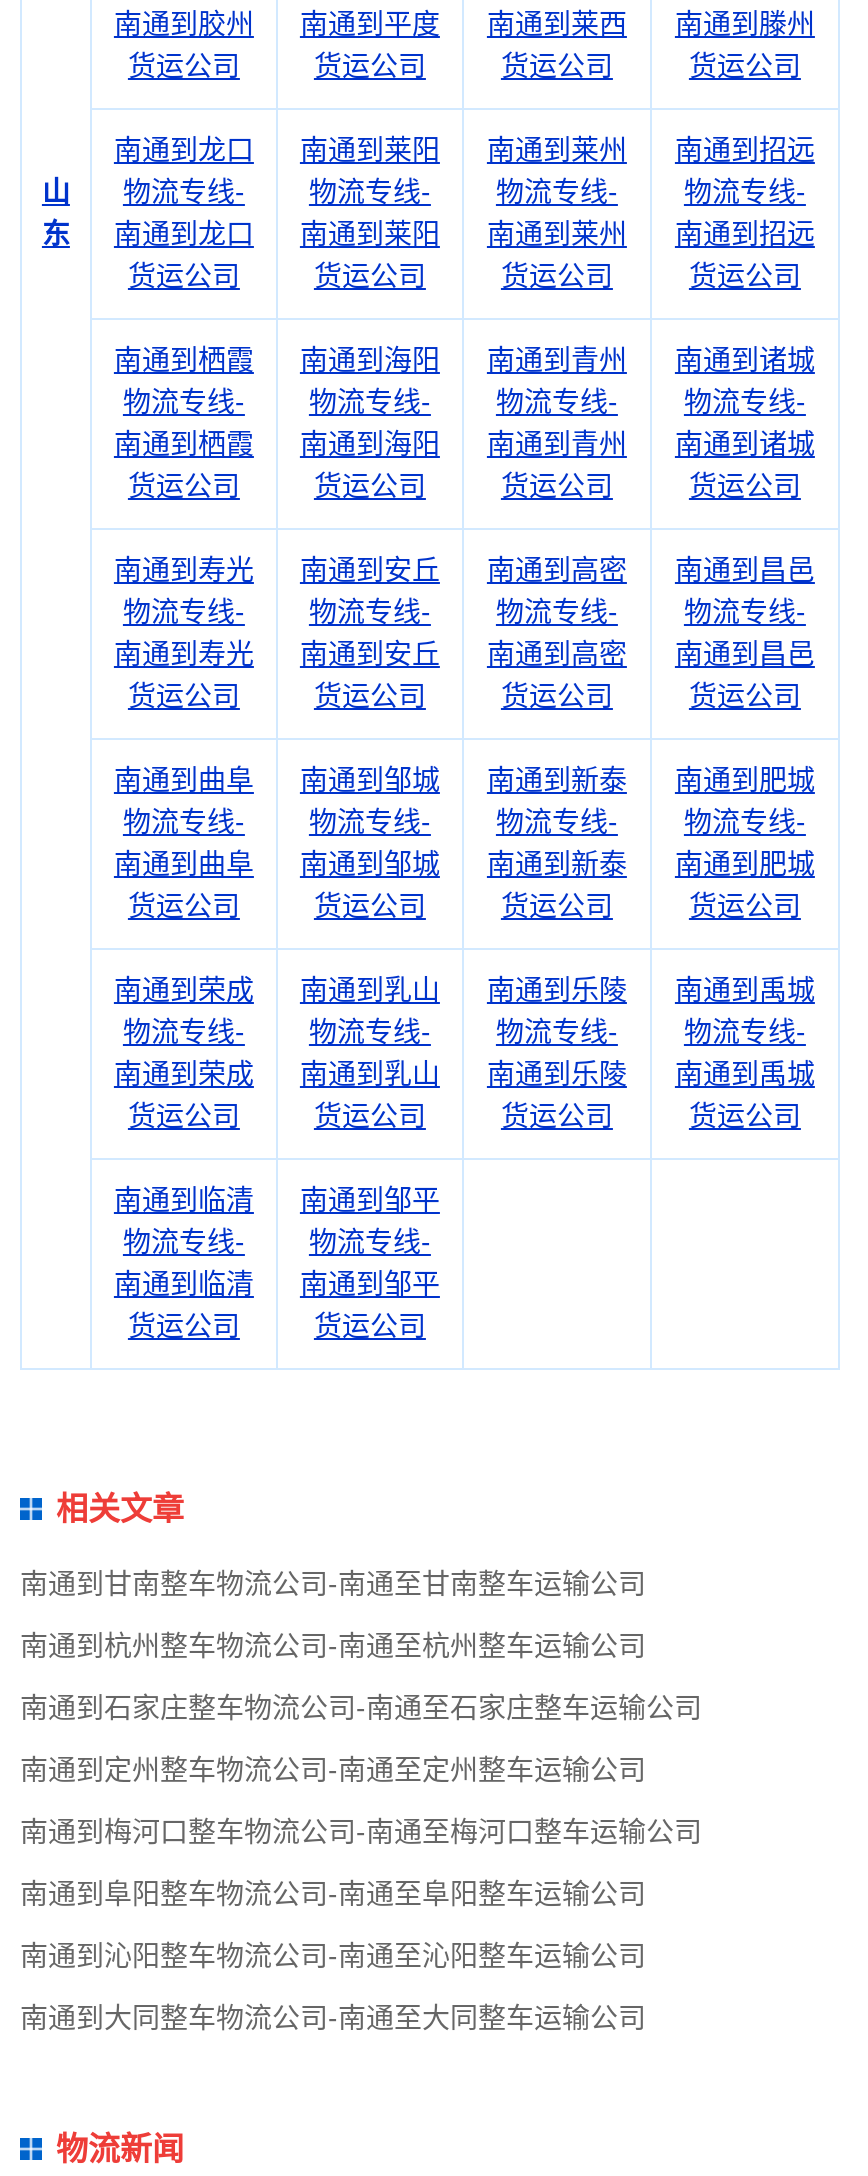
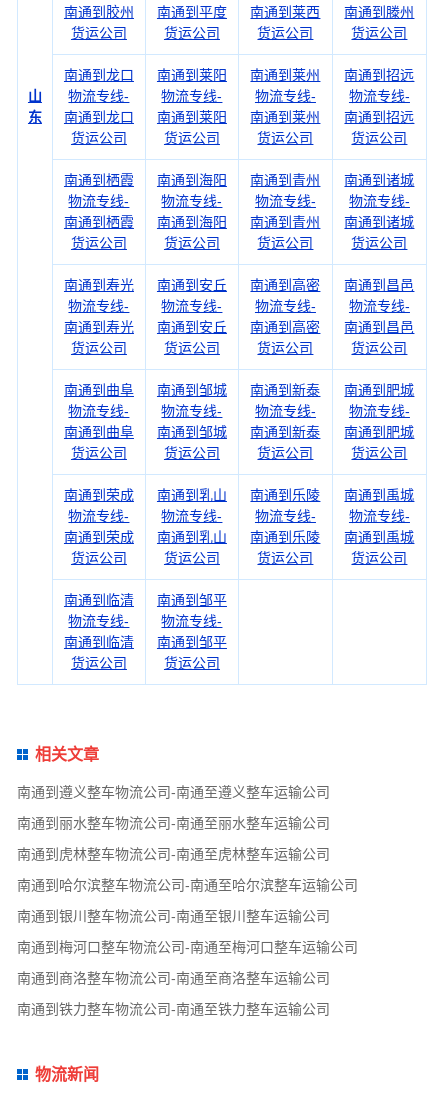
- 南通到甘南整车物流公司-南通至甘南整车运输公司
- 南通到杭州整车物流公司-南通至杭州整车运输公司
- 南通到石家庄整车物流公司-南通至石家庄整车运输公司
- 南通到定州整车物流公司-南通至定州整车运输公司
+ 南通到遵义整车物流公司-南通至遵义整车运输公司
+ 南通到丽水整车物流公司-南通至丽水整车运输公司
+ 南通到虎林整车物流公司-南通至虎林整车运输公司
+ 南通到哈尔滨整车物流公司-南通至哈尔滨整车运输公司
+ 南通到银川整车物流公司-南通至银川整车运输公司

moved down: 南通到梅河口整车物流公司-南通至梅河口整车运输公司

- 南通到阜阳整车物流公司-南通至阜阳整车运输公司
- 南通到沁阳整车物流公司-南通至沁阳整车运输公司
- 南通到大同整车物流公司-南通至大同整车运输公司
+ 南通到商洛整车物流公司-南通至商洛整车运输公司
+ 南通到铁力整车物流公司-南通至铁力整车运输公司
